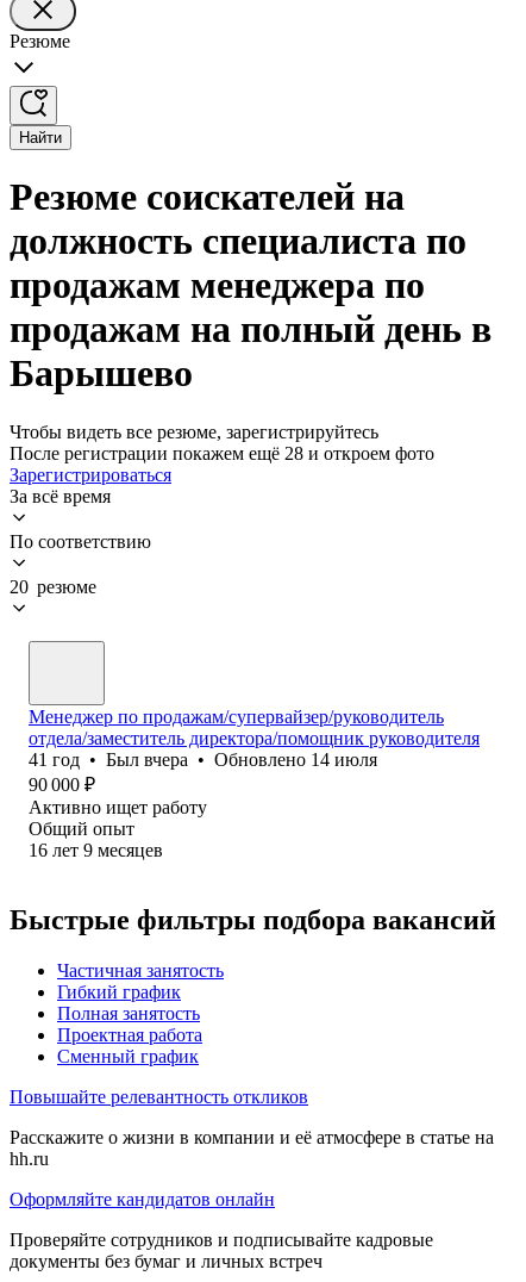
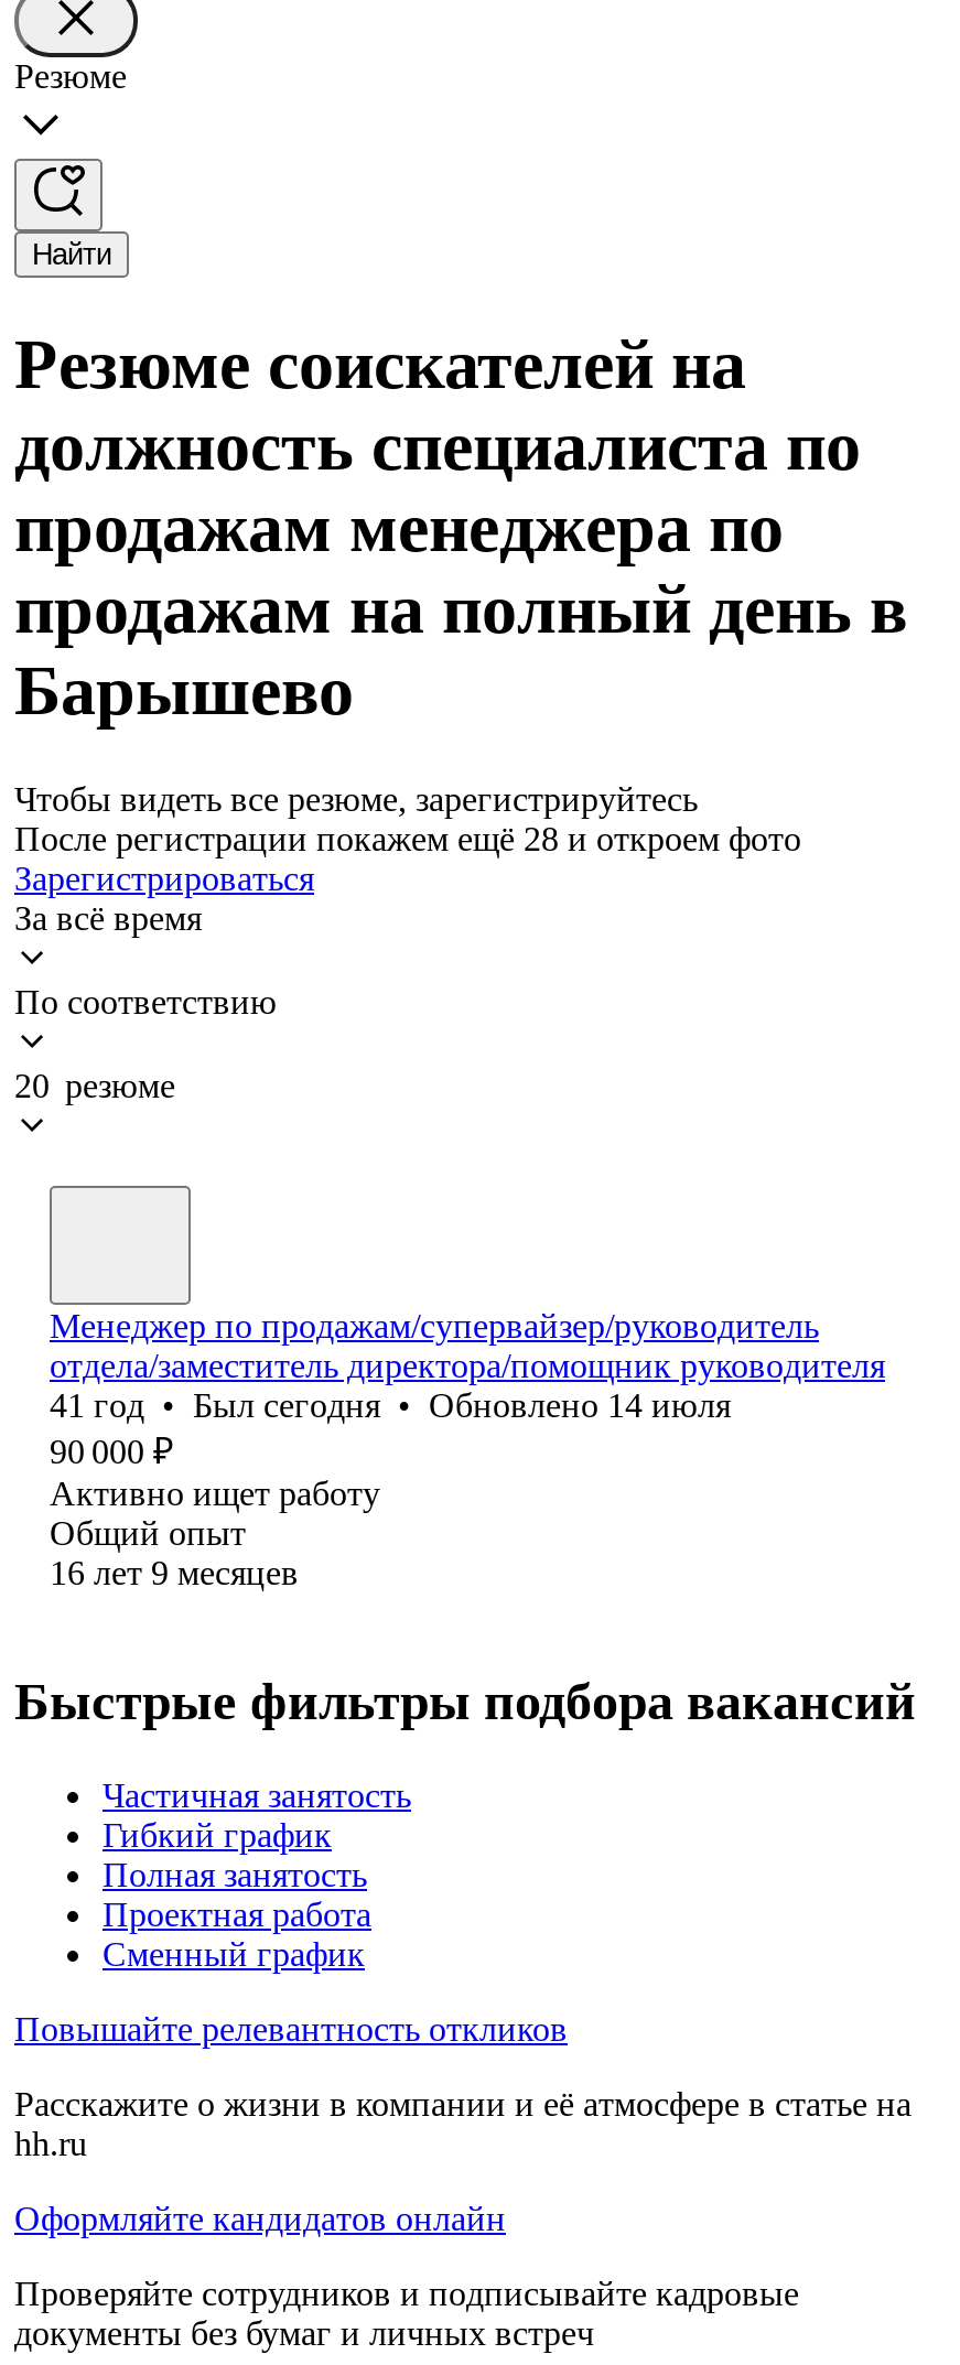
- 41 год • Был вчера • Обновлено 14 июля
+ 41 год • Был сегодня • Обновлено 14 июля
